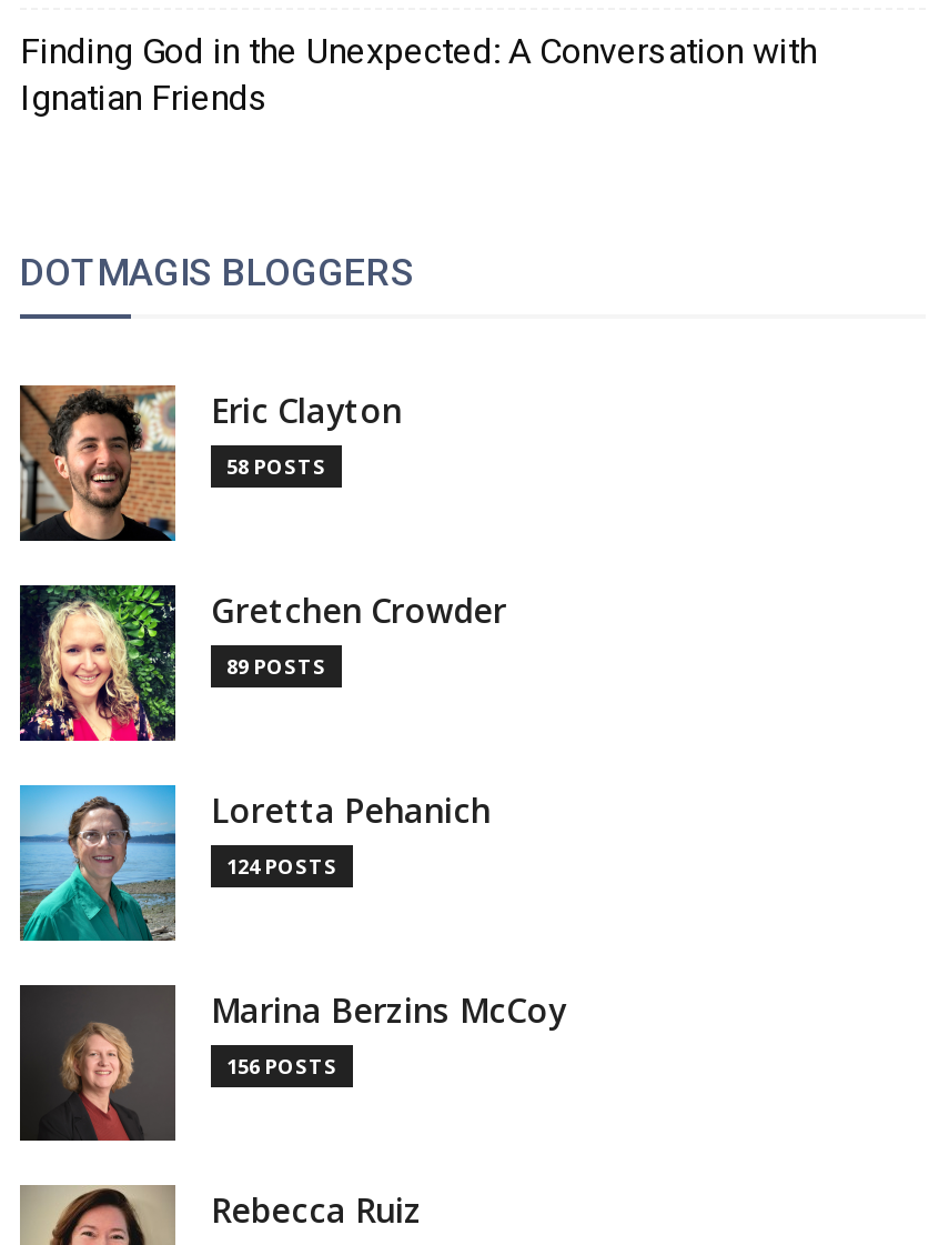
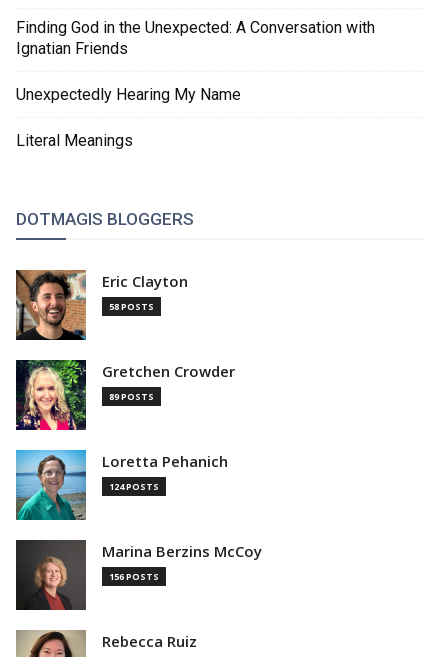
+ Unexpectedly Hearing My Name
+ Literal Meanings
